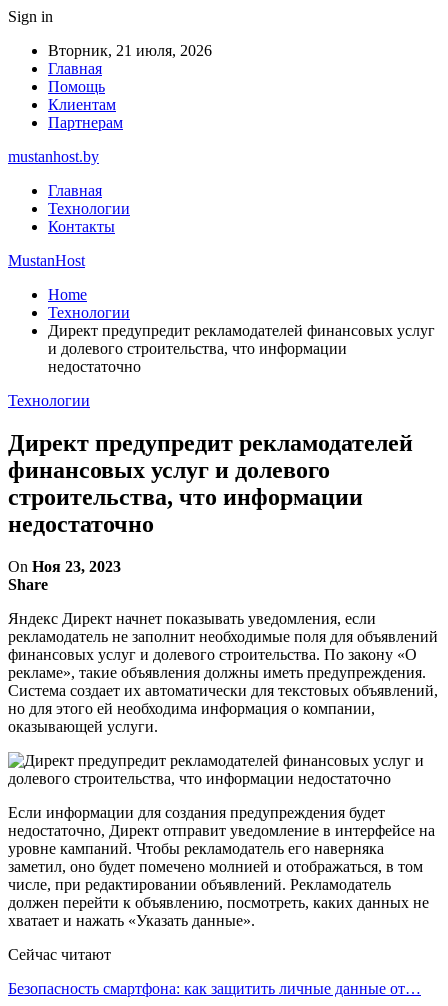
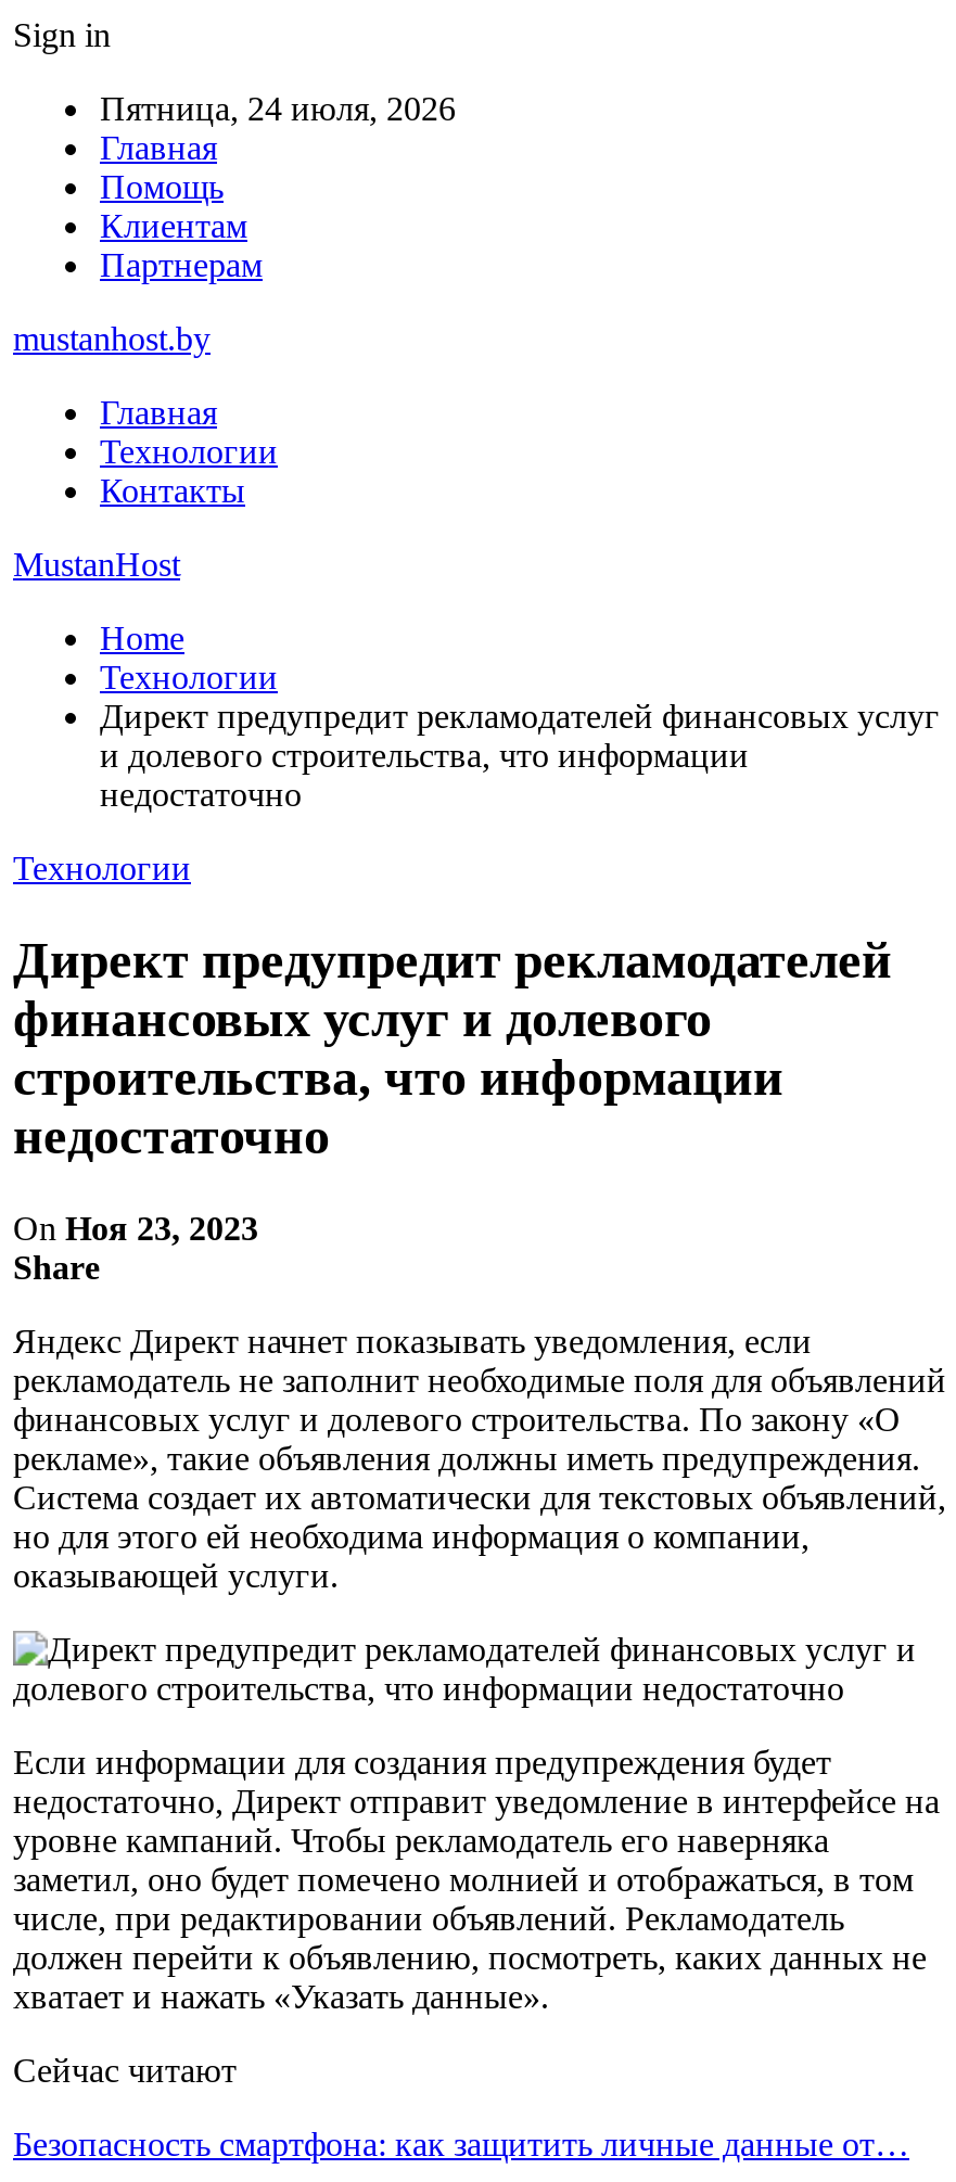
- Вторник, 21 июля, 2026
+ Пятница, 24 июля, 2026
